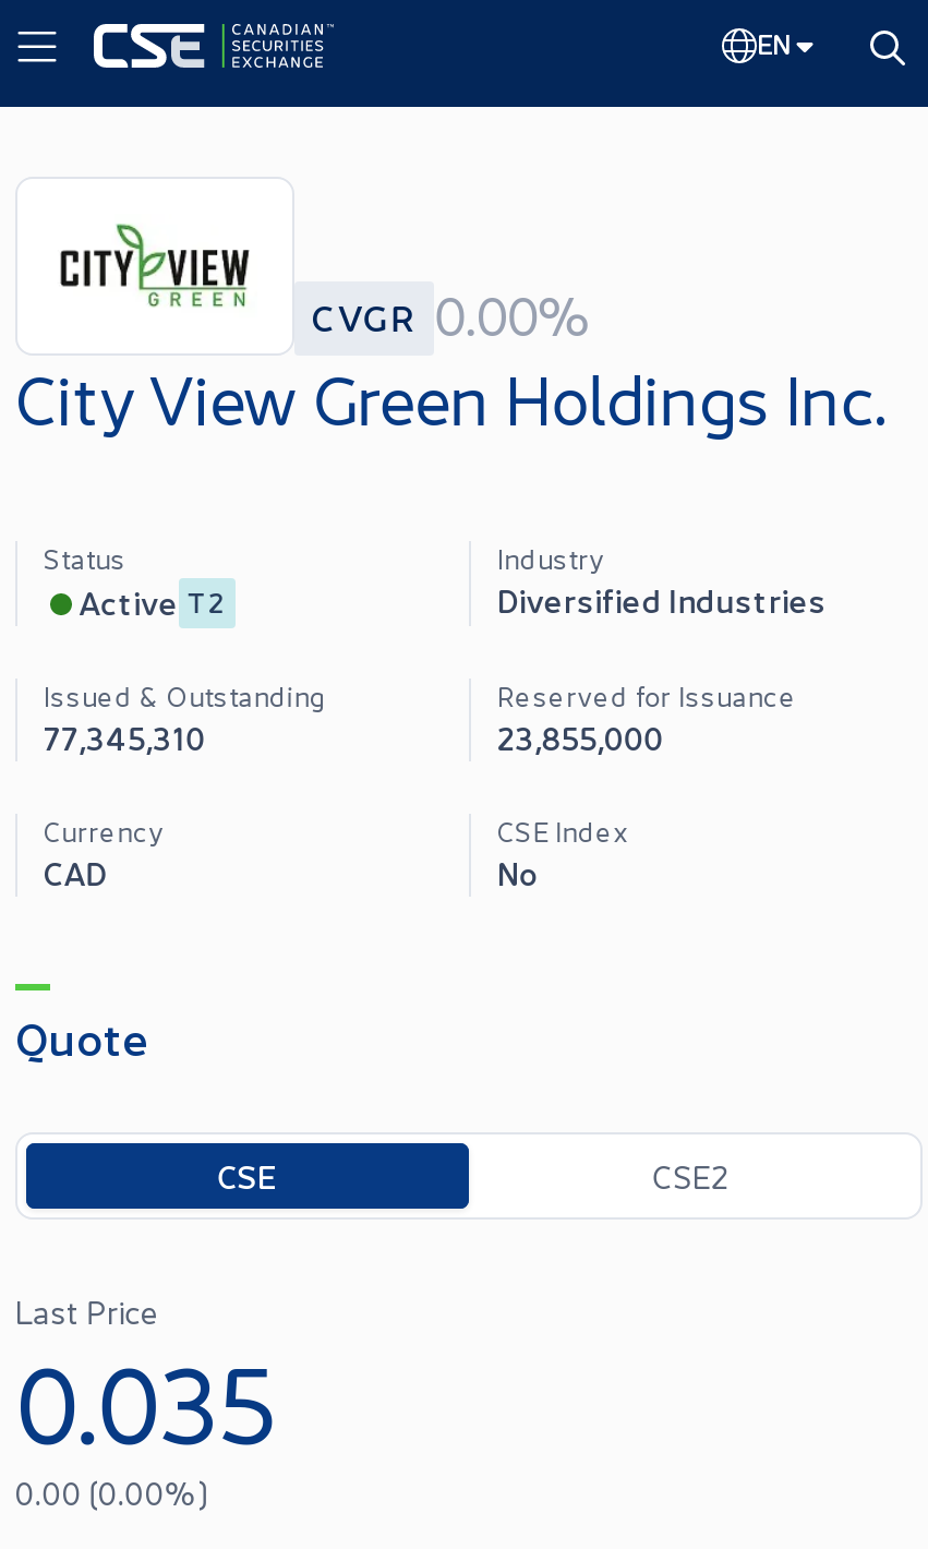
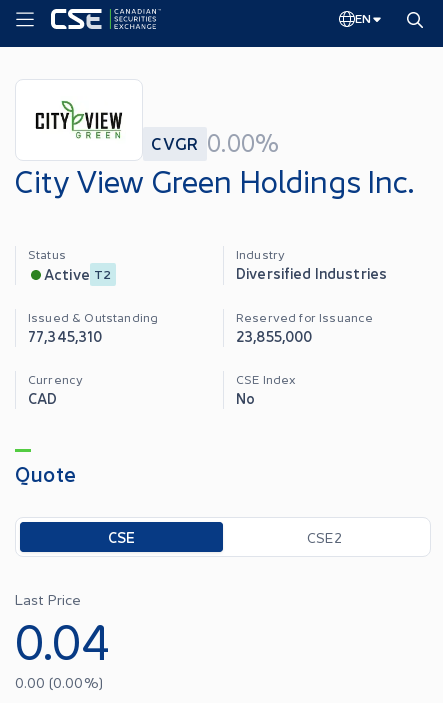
- 0.035
+ 0.04
